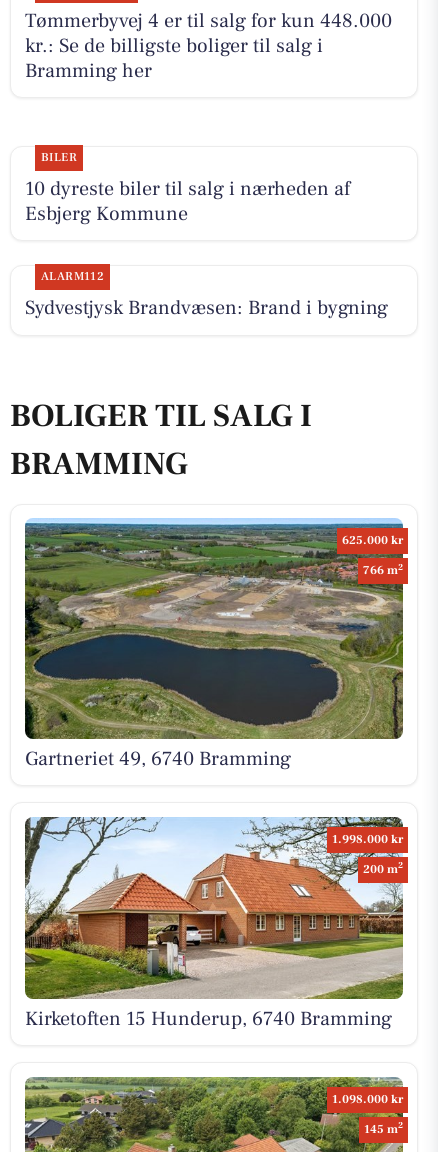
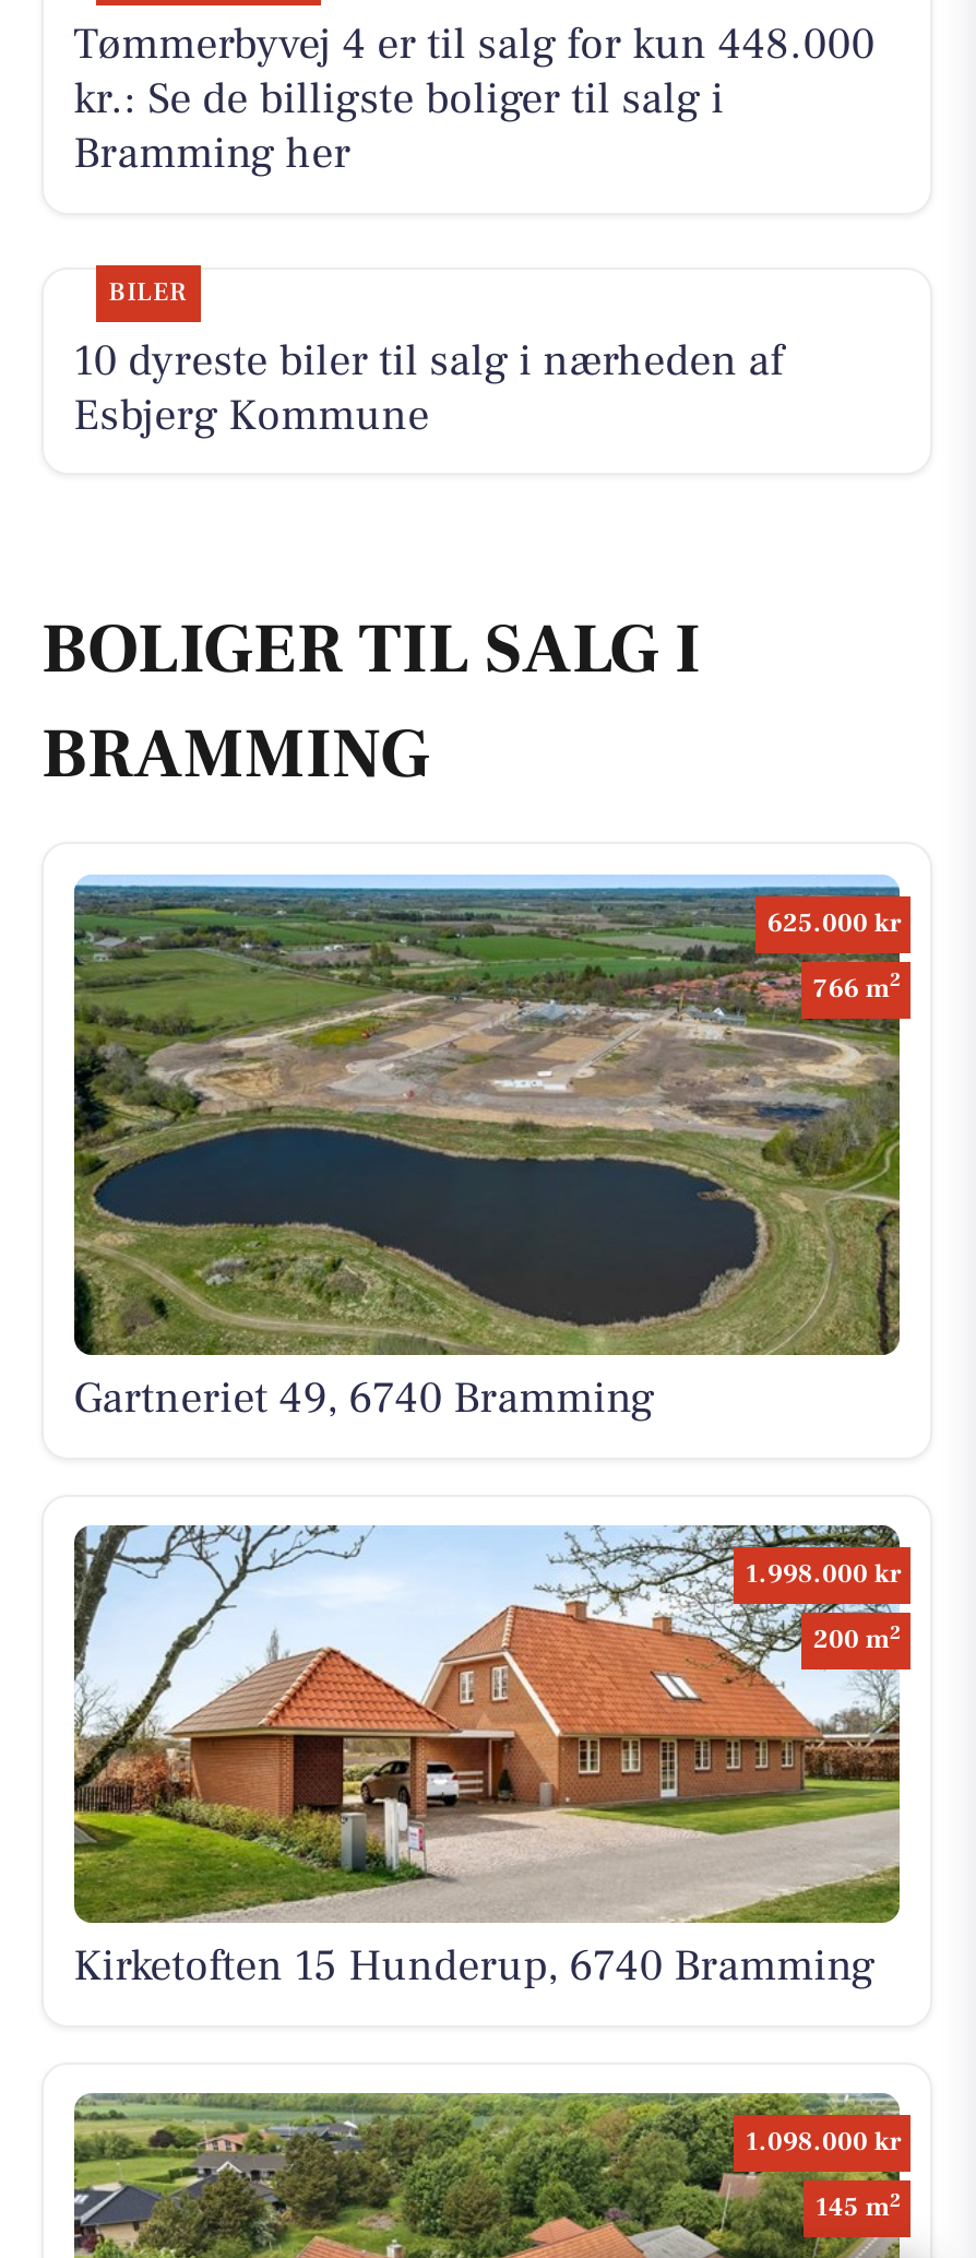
- ALARM112
- Sydvestjysk Brandvæsen: Brand i bygning
